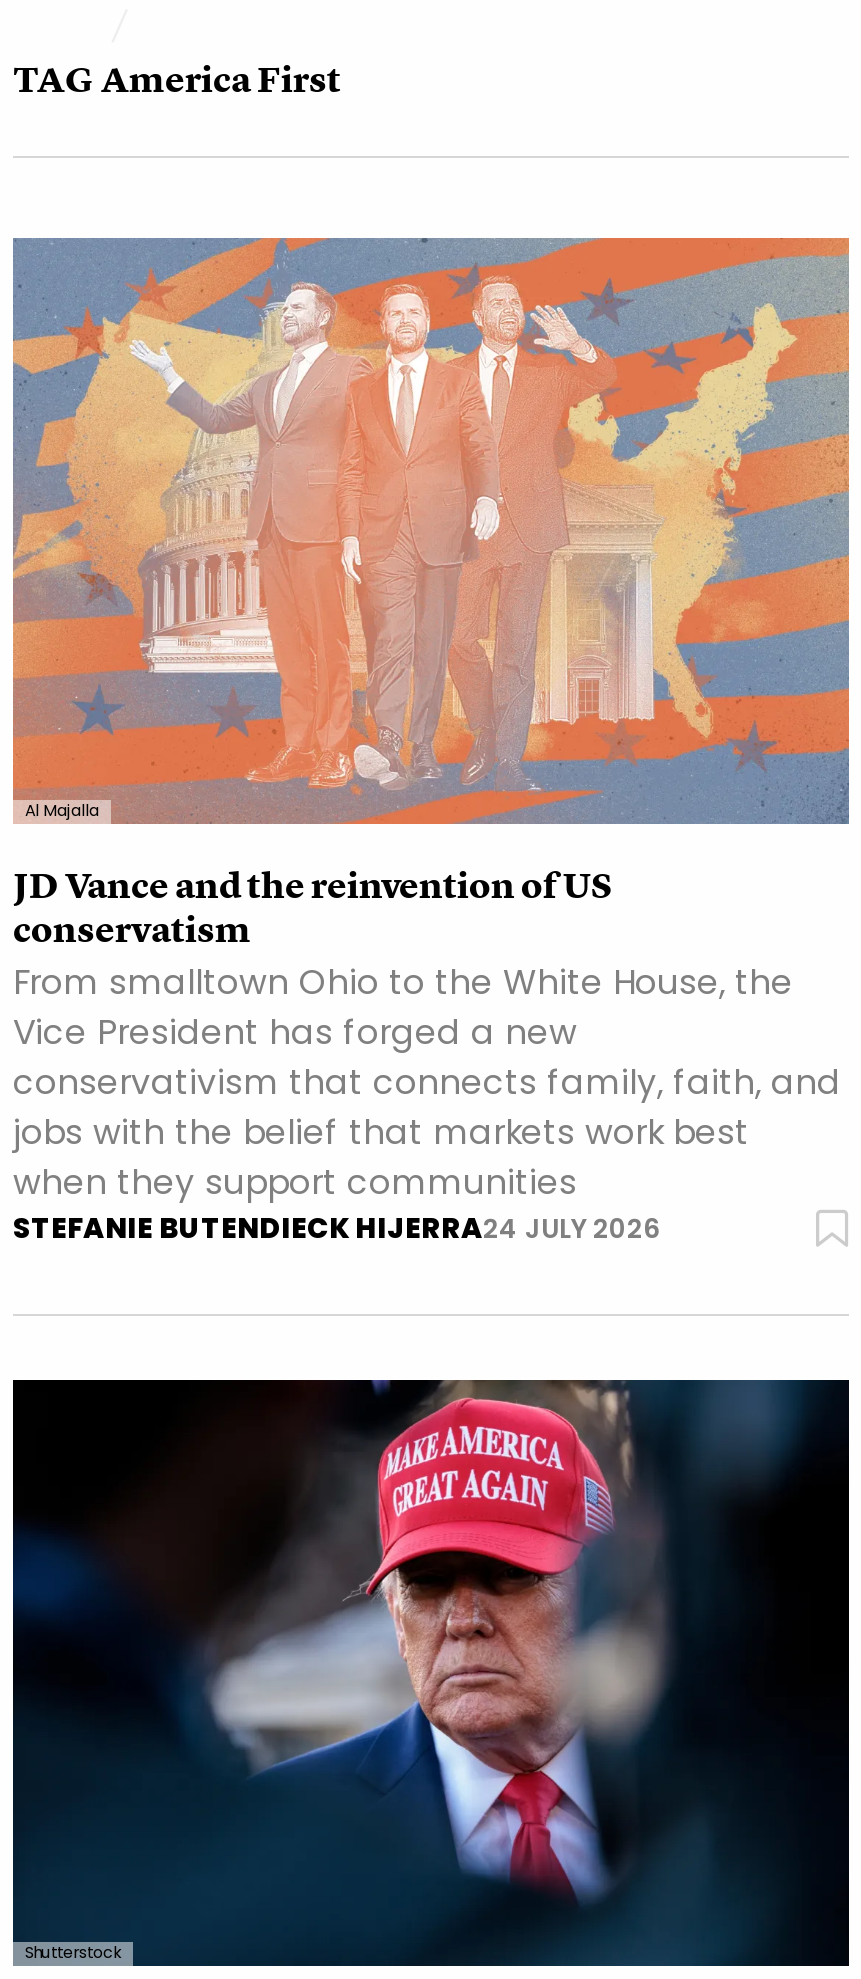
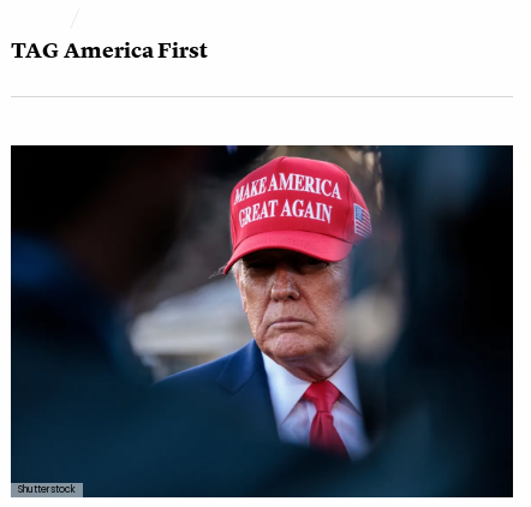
- [image]
- Al Majalla
- JD Vance and the reinvention of US
- conservatism
- From smalltown Ohio to the White House, the
- Vice President has forged a new
- conservativism that connects family, faith, and
- jobs with the belief that markets work best
- when they support communities
- STEFANIE BUTENDIECK HIJERRA24 JULY 2026
